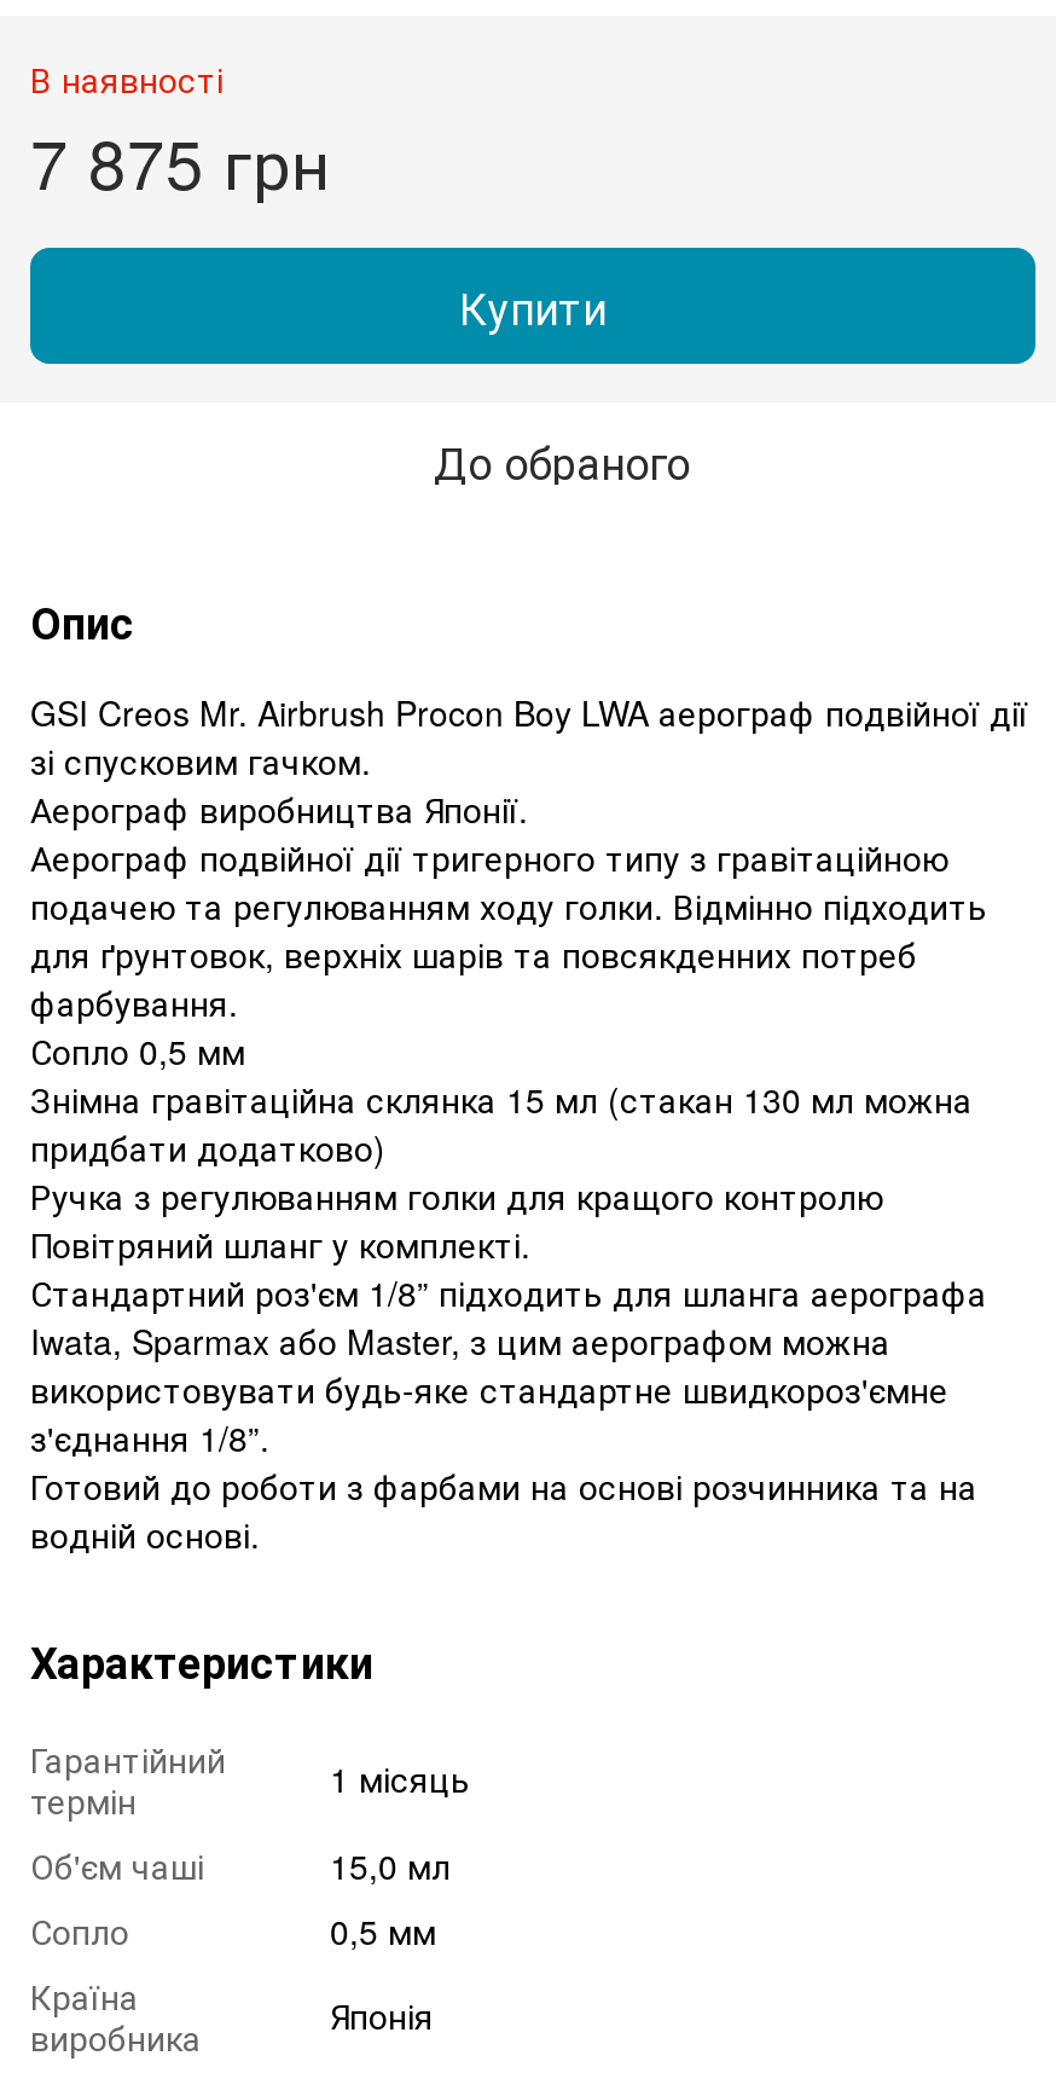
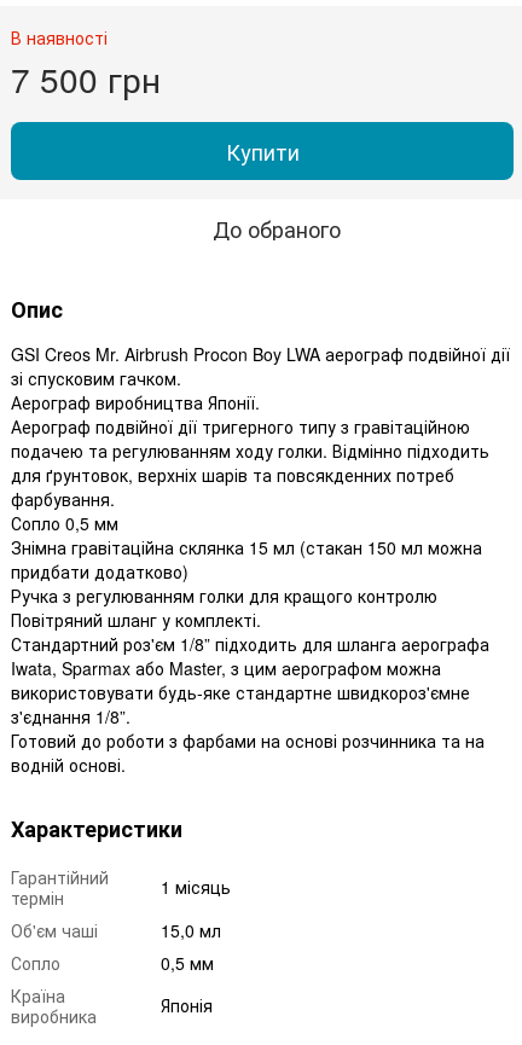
- 7 875 грн
+ 7 500 грн

- Знімна гравітаційна склянка 15 мл (стакан 130 мл можна
+ Знімна гравітаційна склянка 15 мл (стакан 150 мл можна
